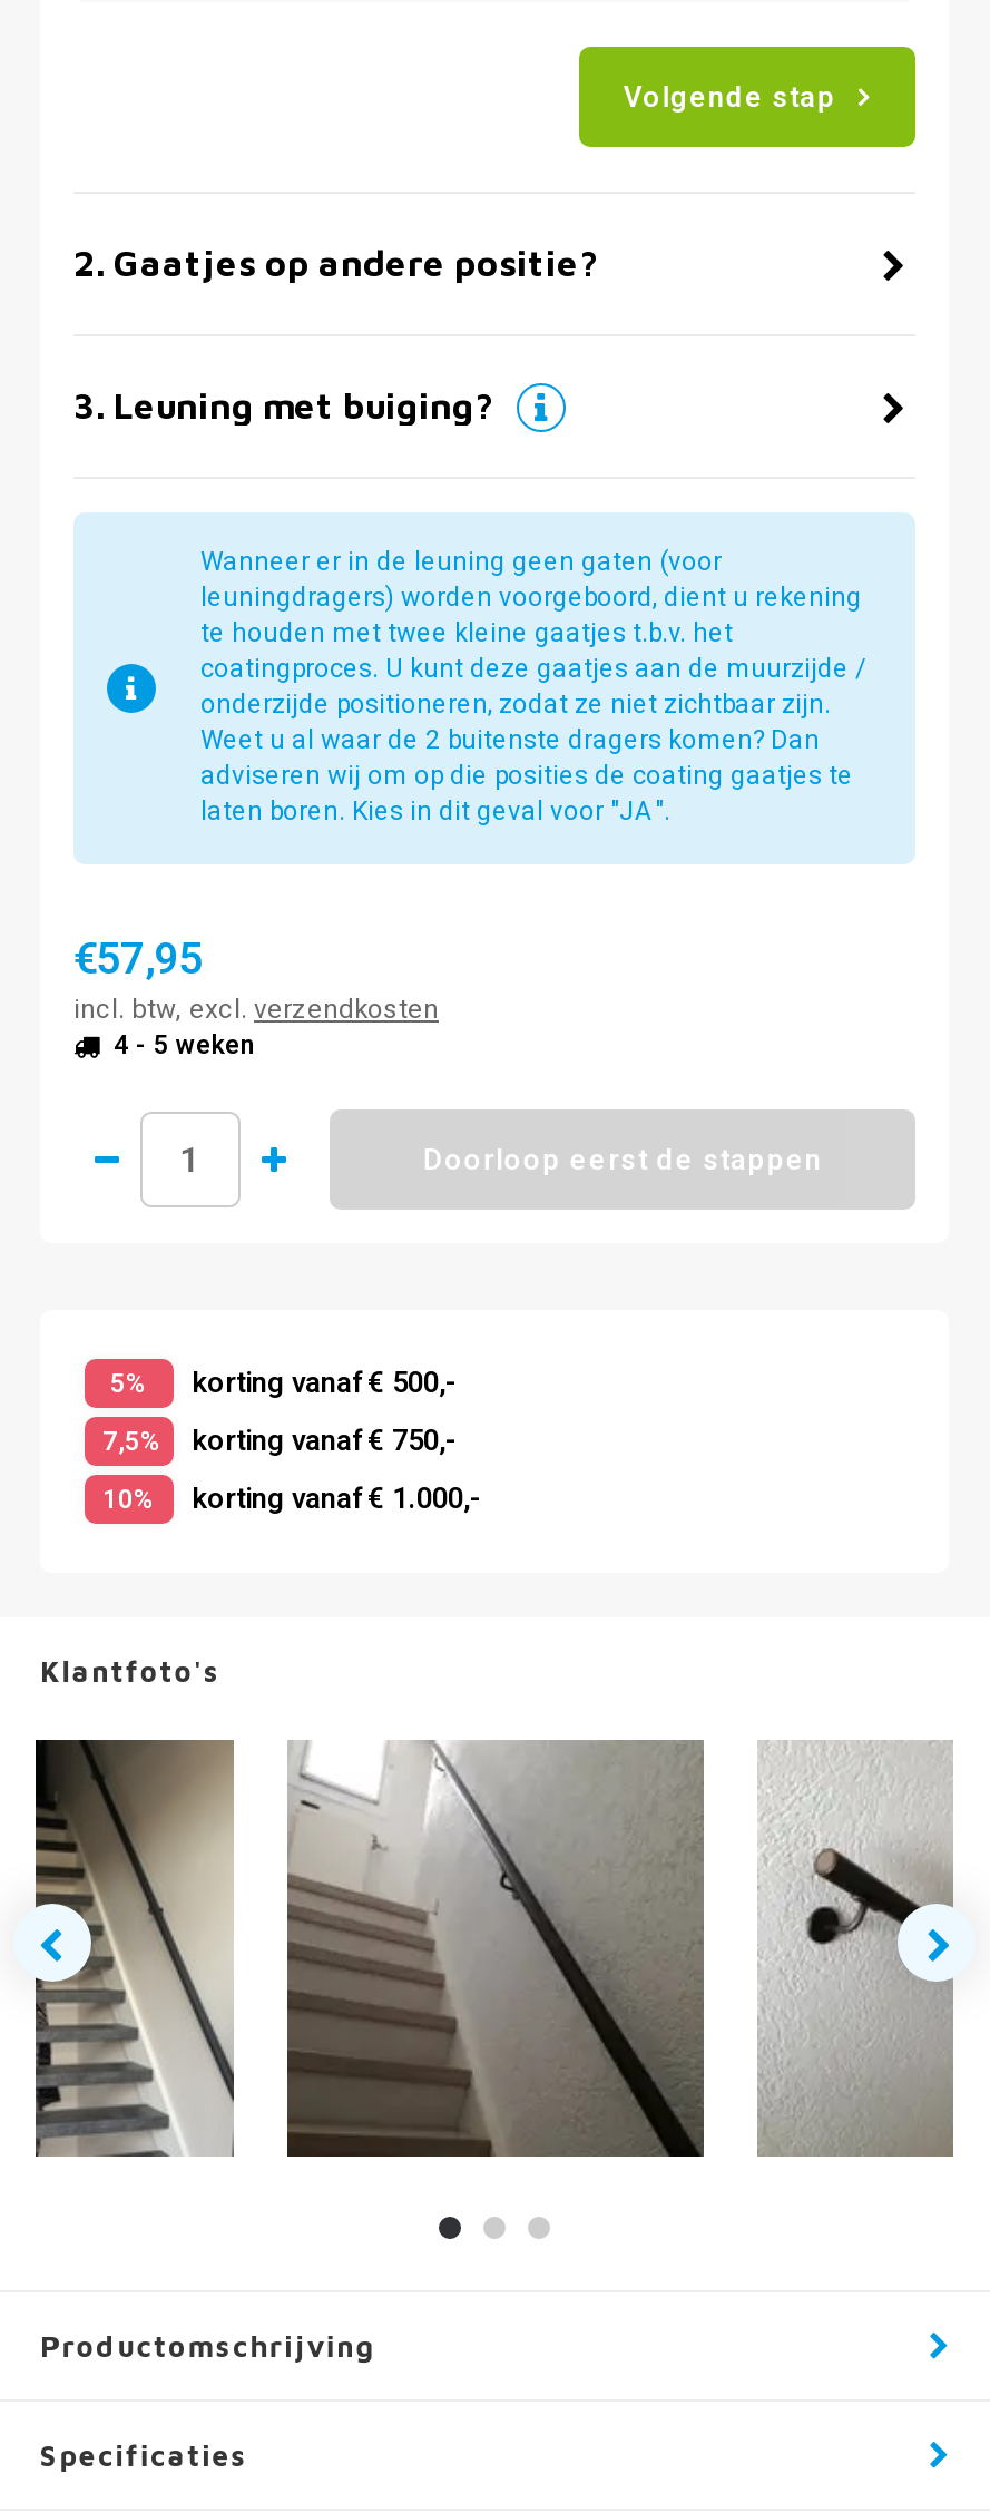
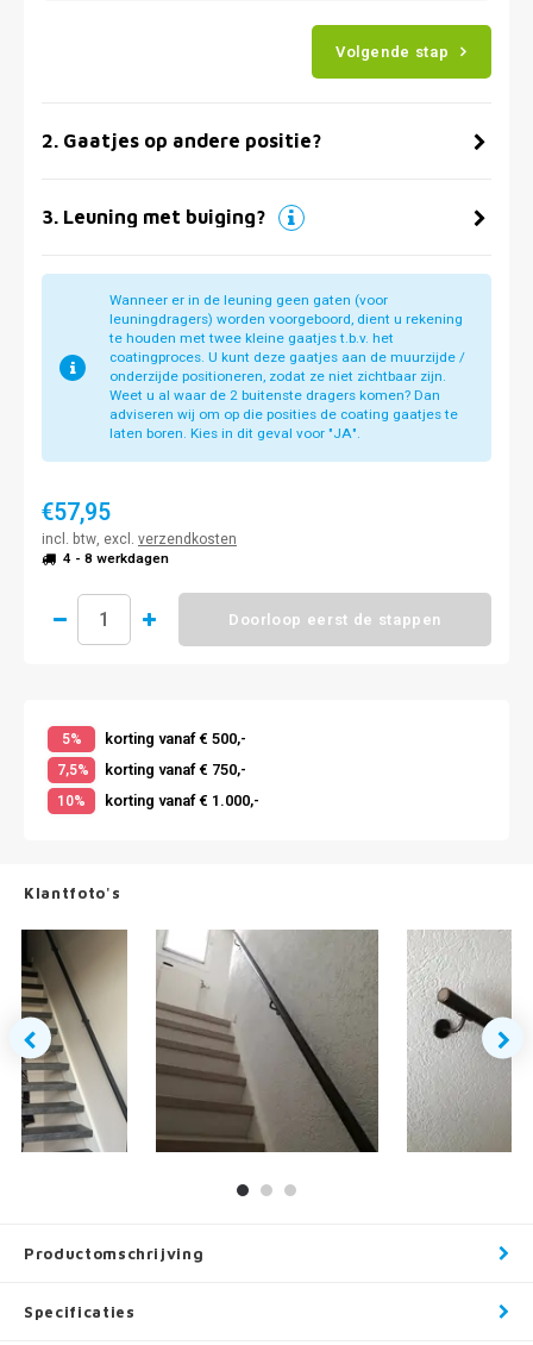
- 4 - 5 weken
+ 4 - 8 werkdagen
